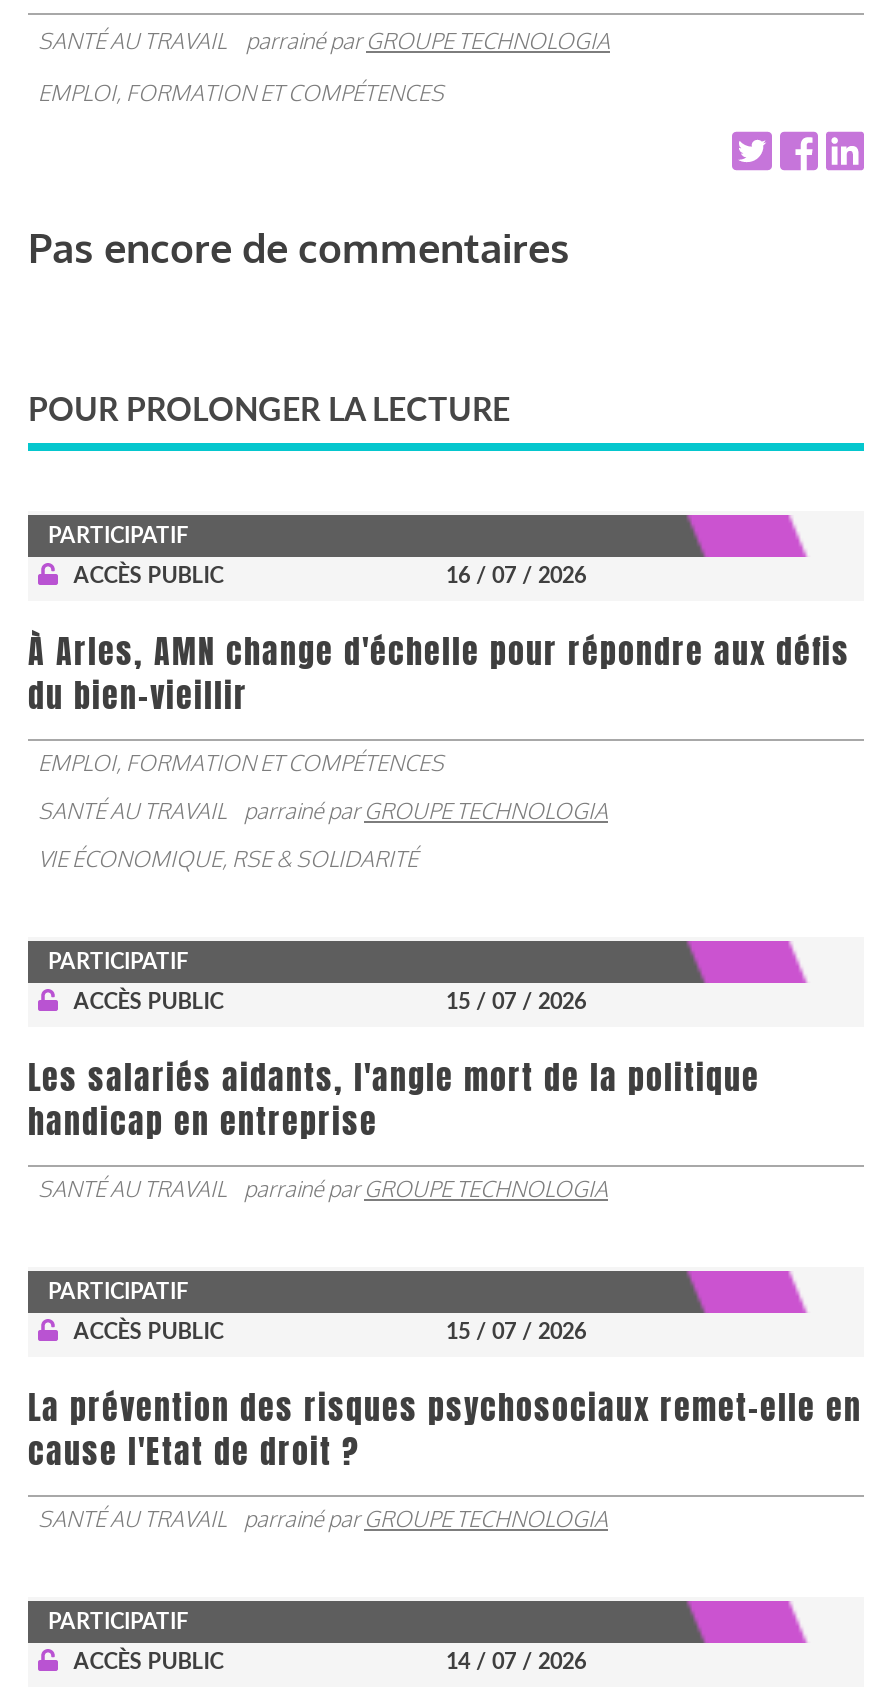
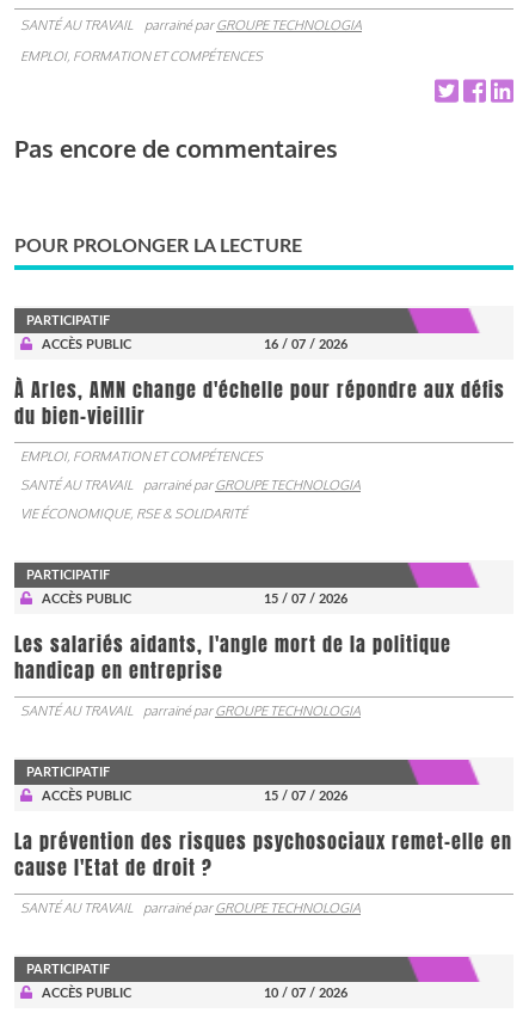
- 14 / 07 / 2026
+ 10 / 07 / 2026
